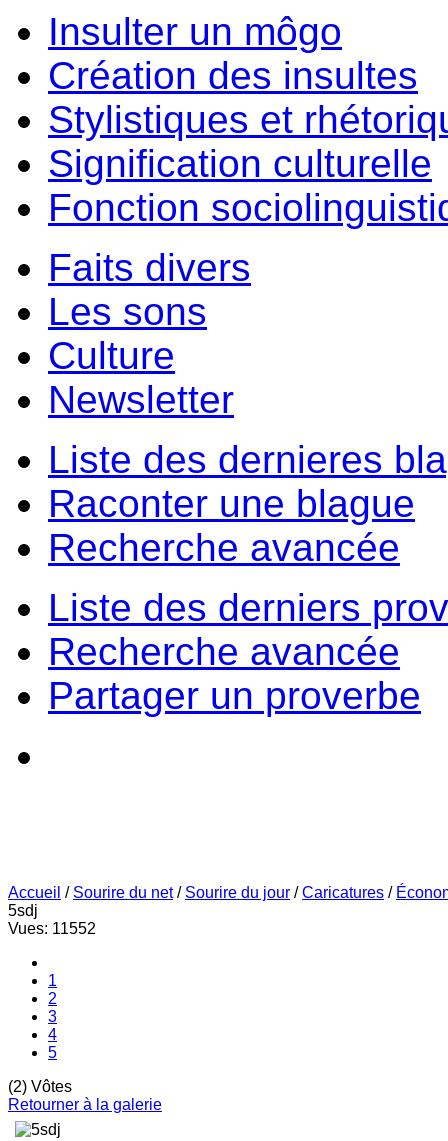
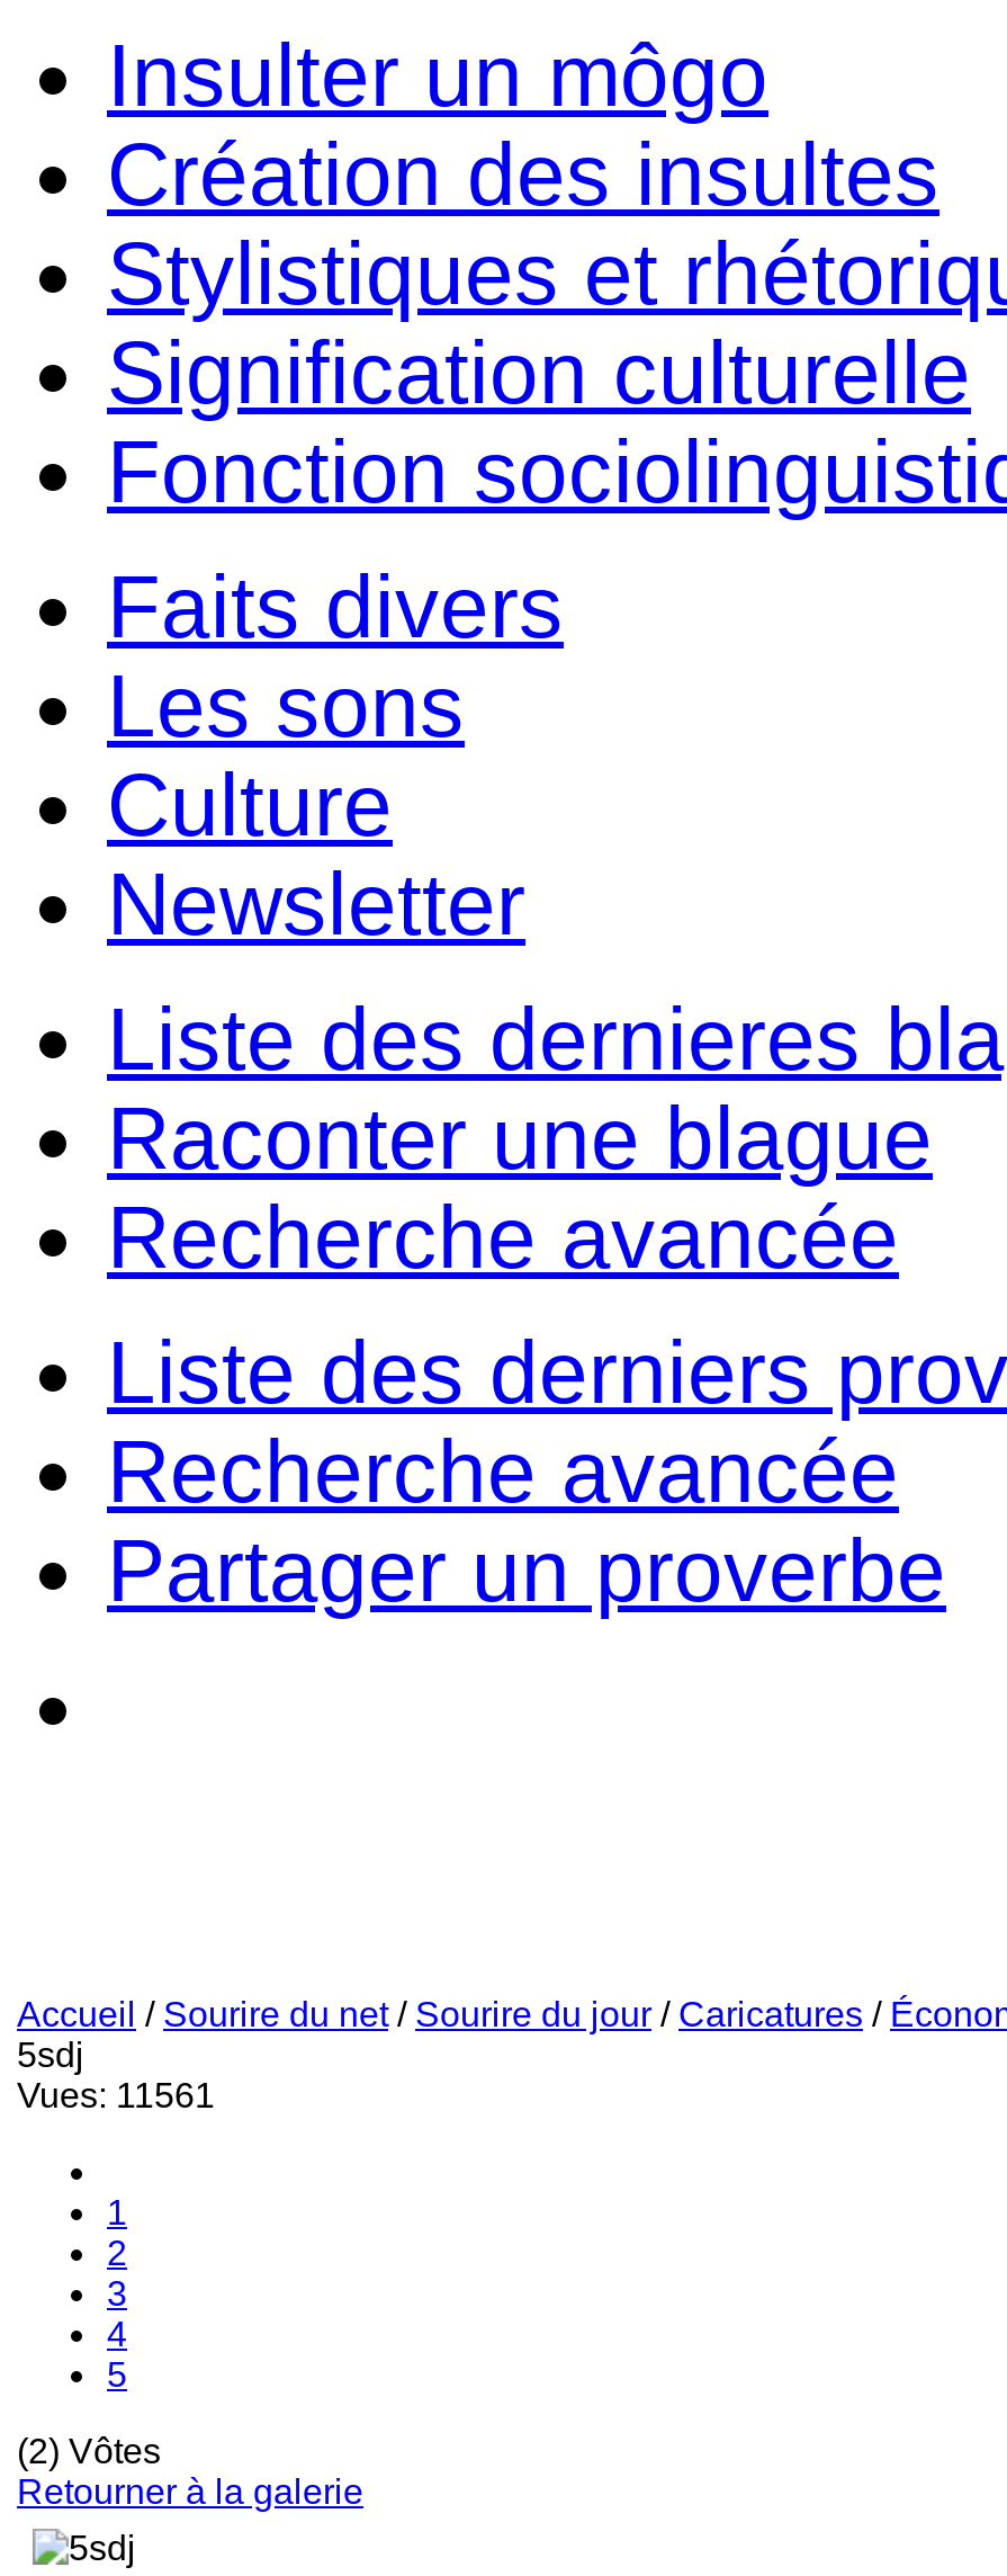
- Vues: 11552
+ Vues: 11561
